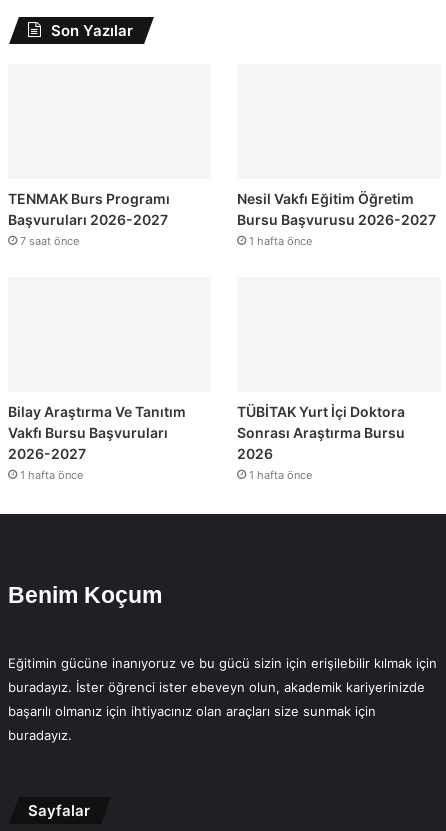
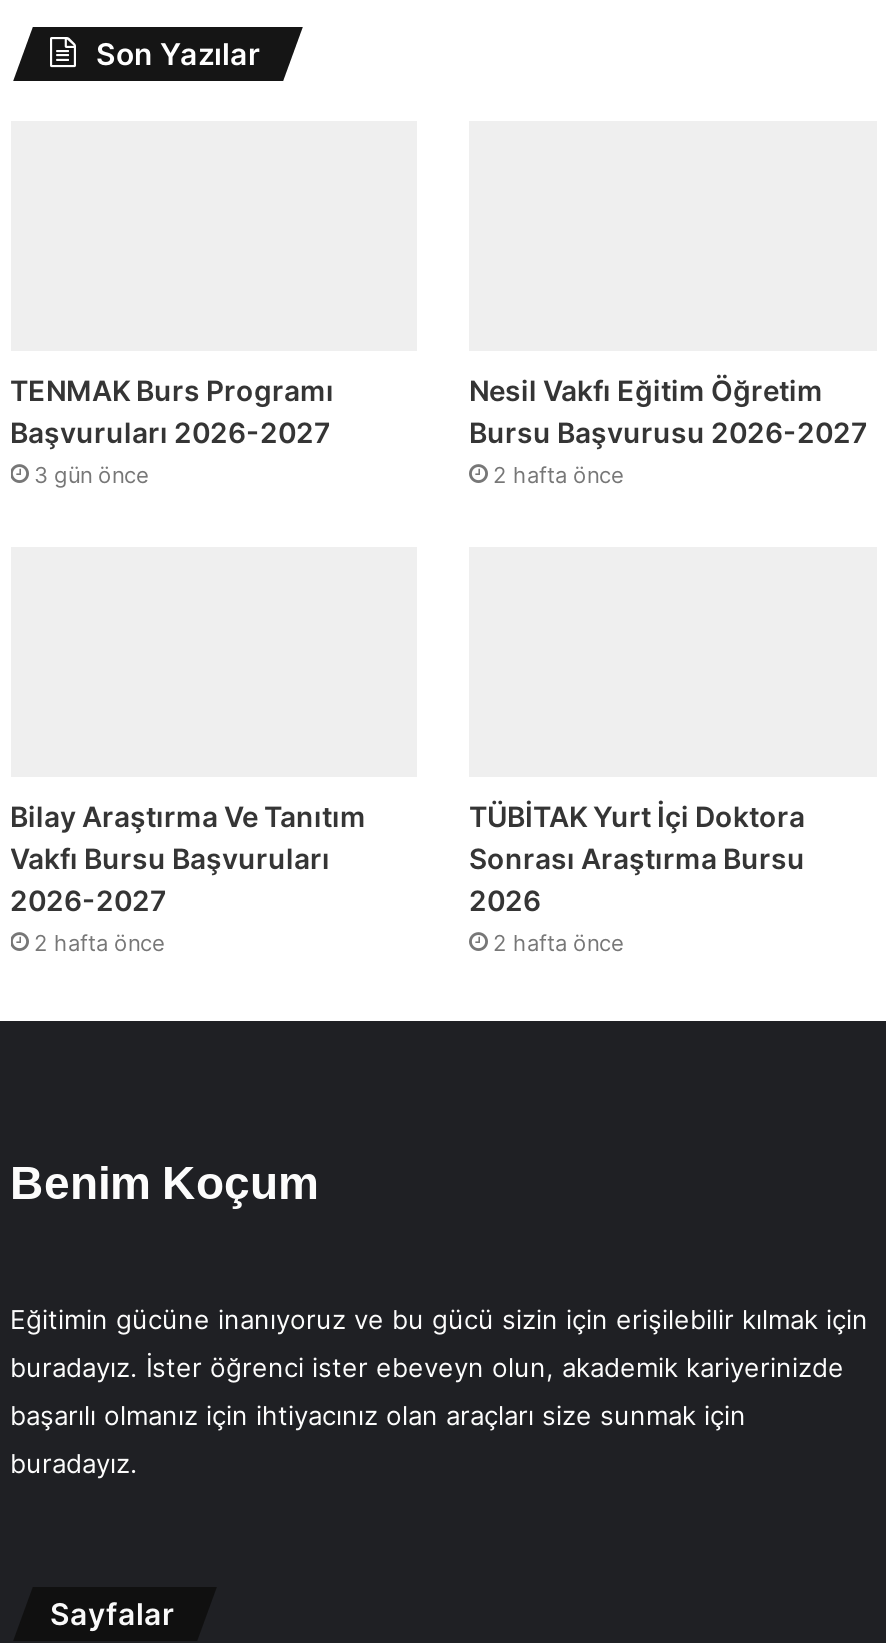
- 7 saat önce
+ 3 gün önce

- 1 hafta önce
+ 2 hafta önce

- 1 hafta önce
+ 2 hafta önce

- 1 hafta önce
+ 2 hafta önce
